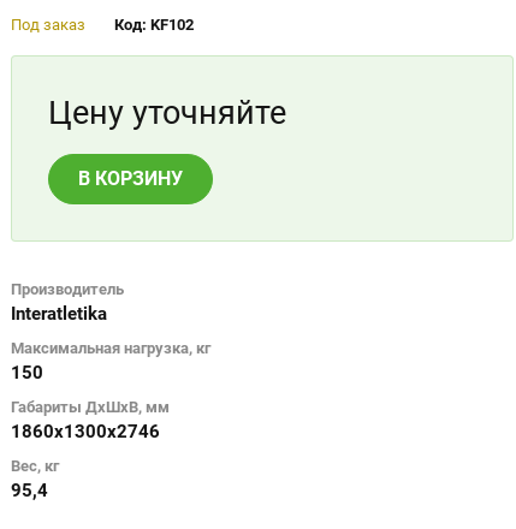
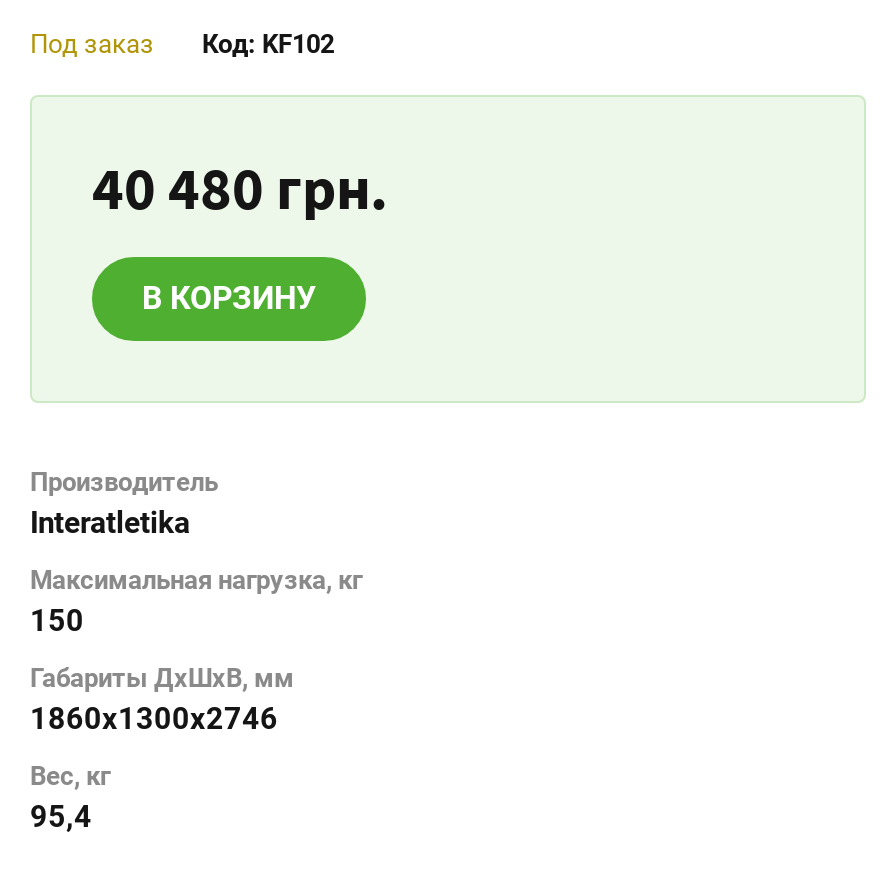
- Цену уточняйте
+ 40 480 грн.
